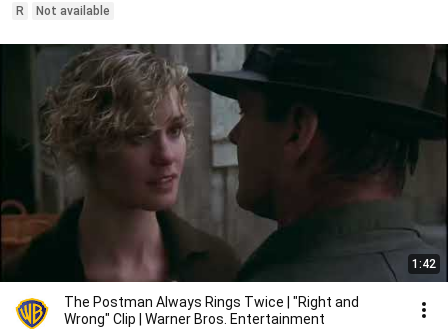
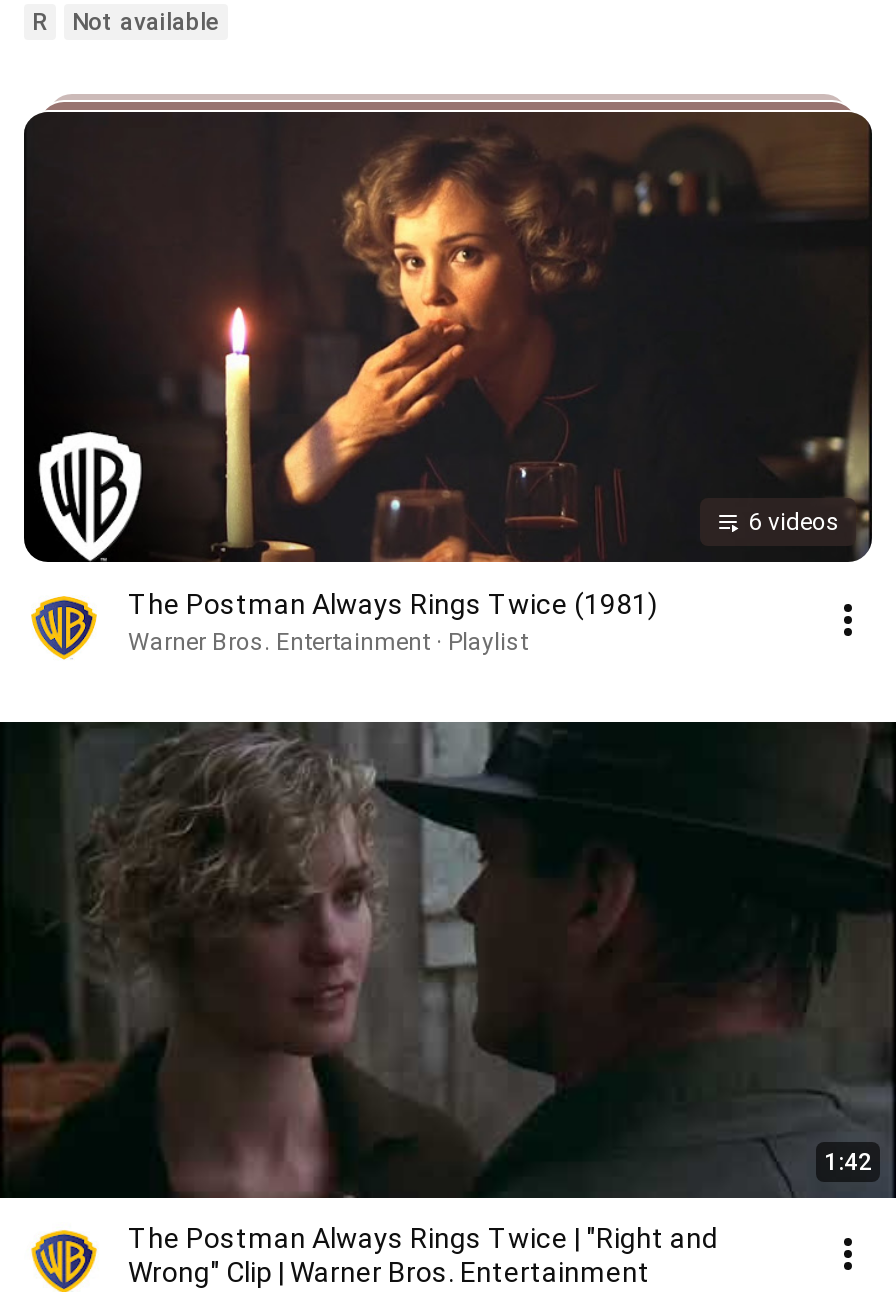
+ [image]
+ 6 videos
+ The Postman Always Rings Twice (1981)
+ Warner Bros. Entertainment · Playlist
